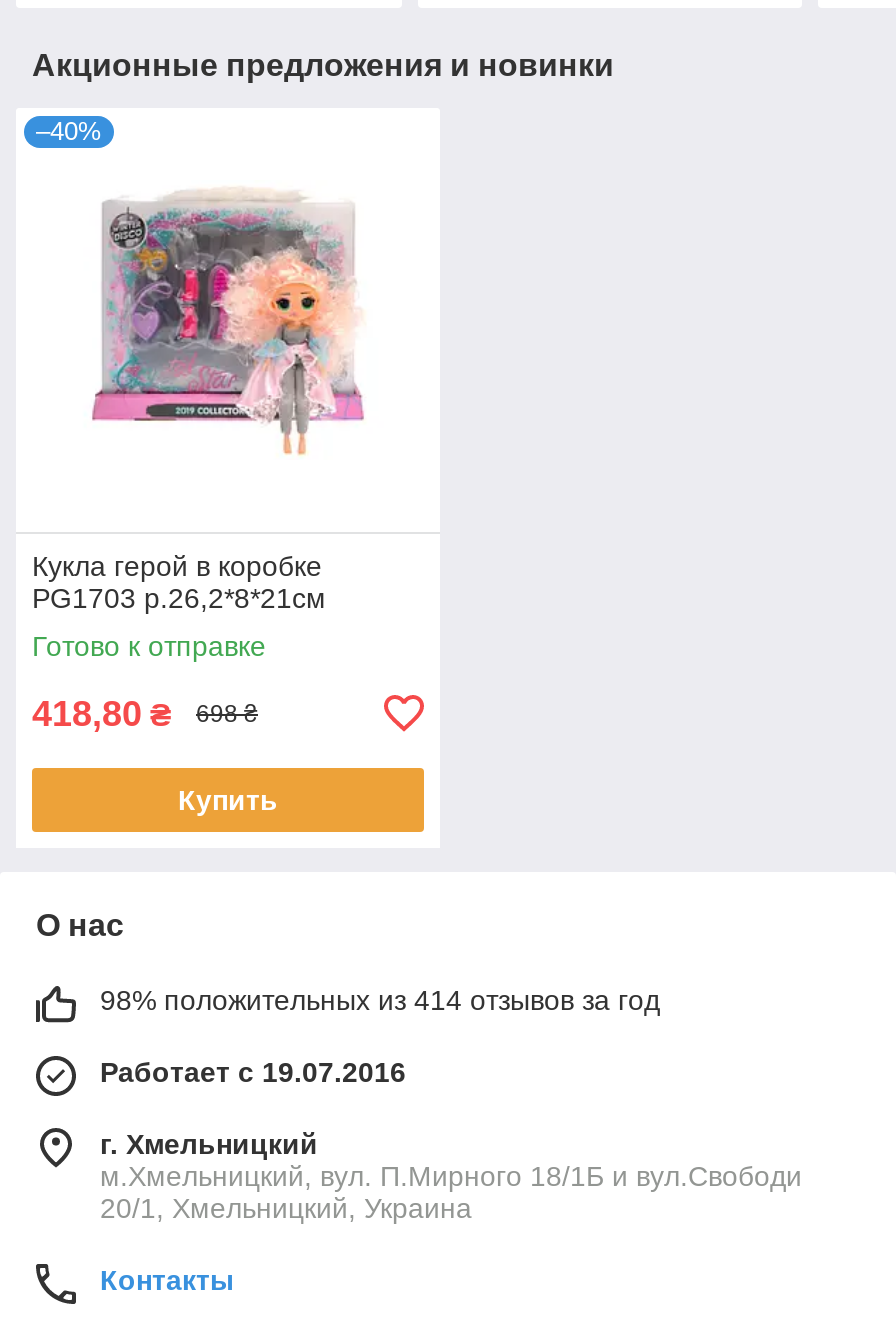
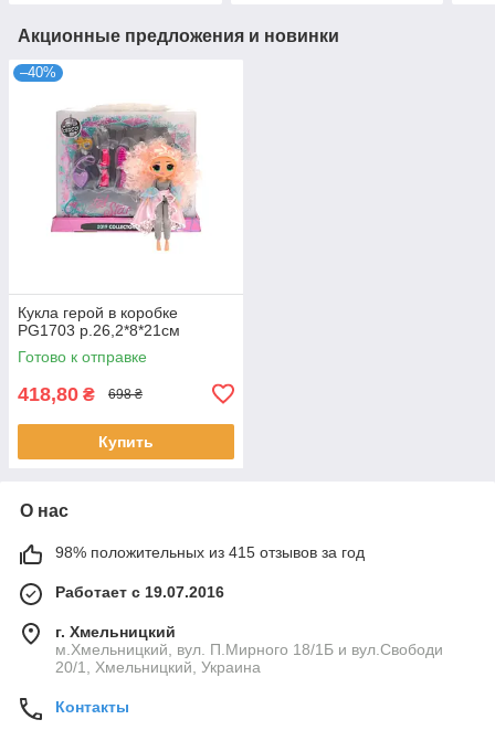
- 98% положительных из 414 отзывов за год
+ 98% положительных из 415 отзывов за год
